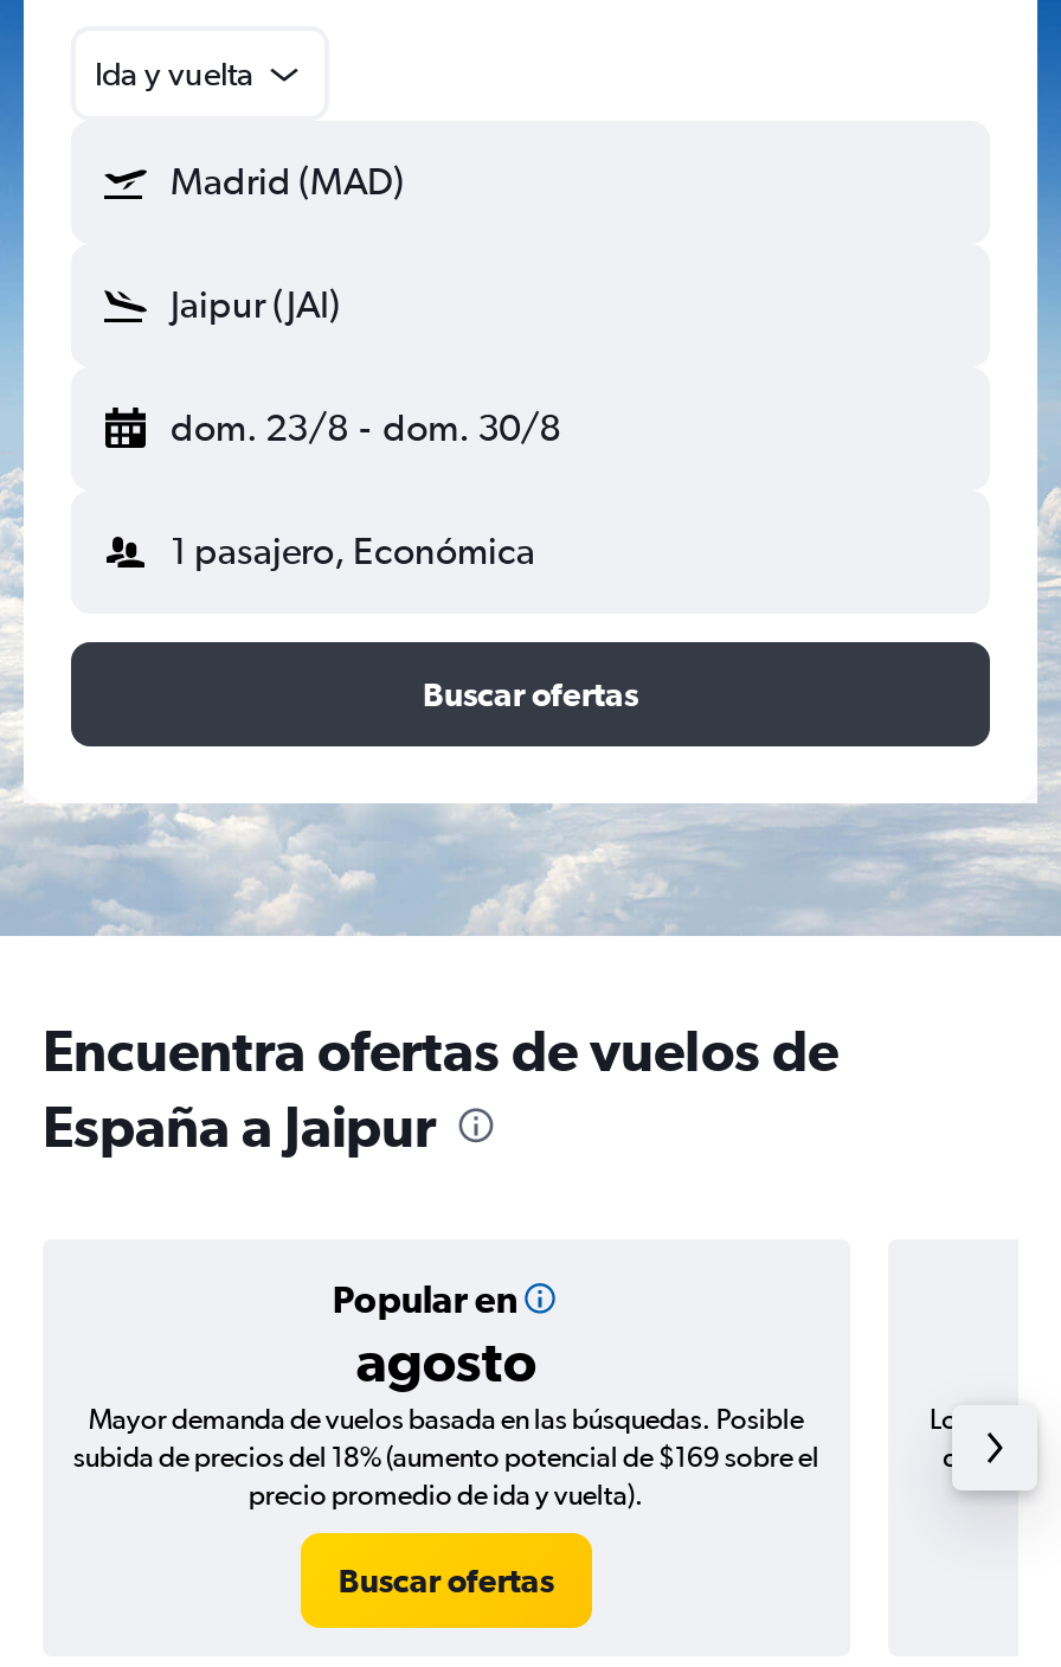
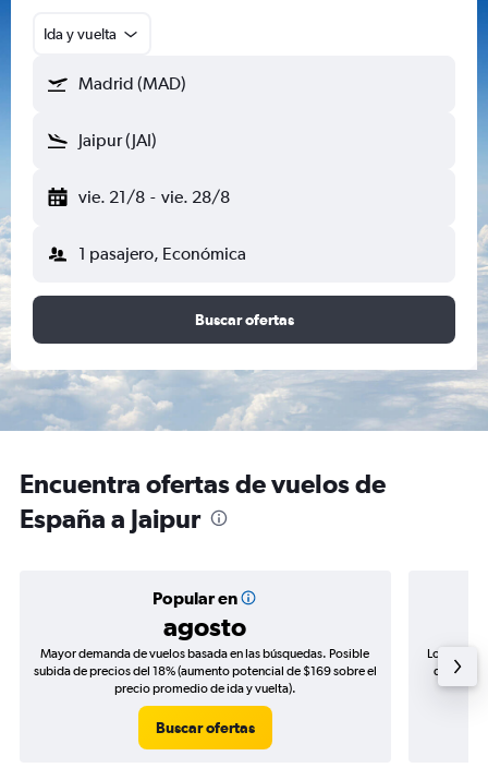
- dom. 23/8 - dom. 30/8
+ vie. 21/8 - vie. 28/8
